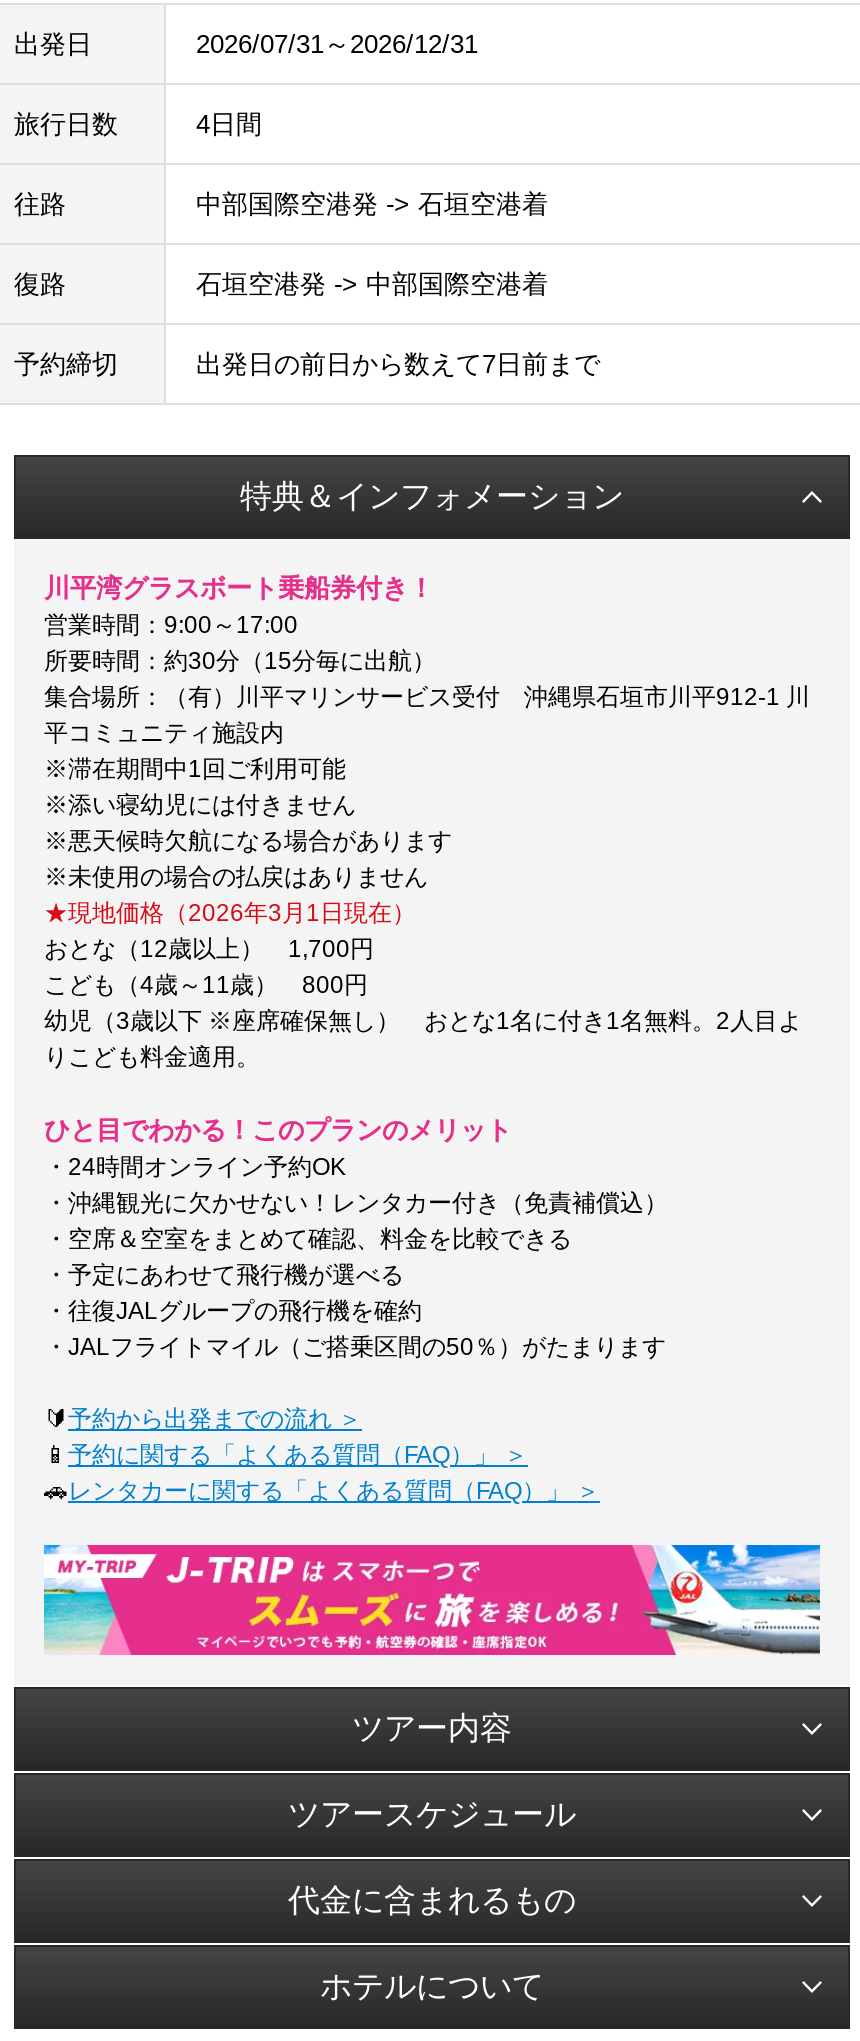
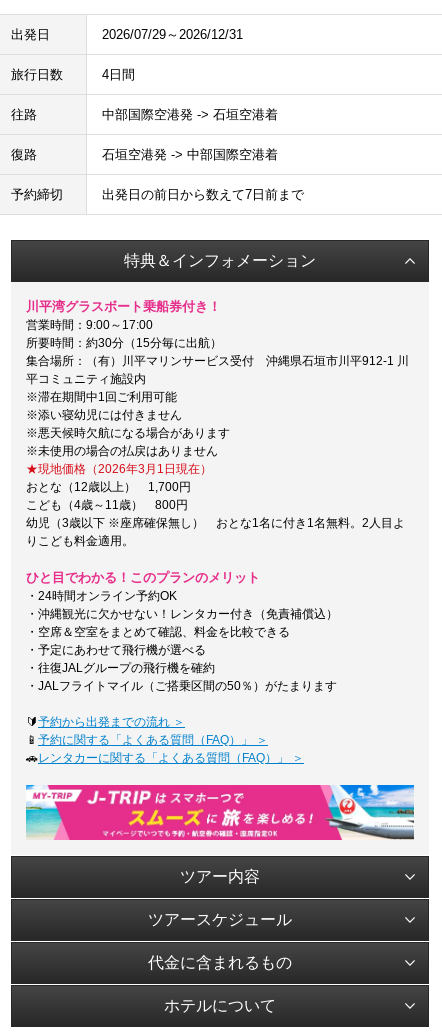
- 2026/07/31～2026/12/31
+ 2026/07/29～2026/12/31
